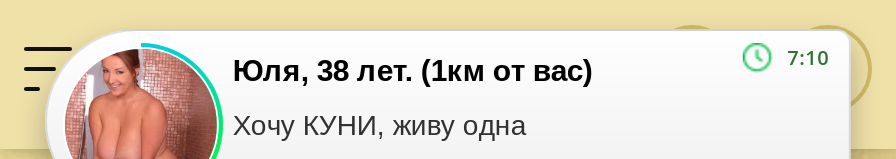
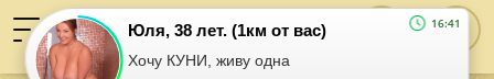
- 7:10
+ 16:41
